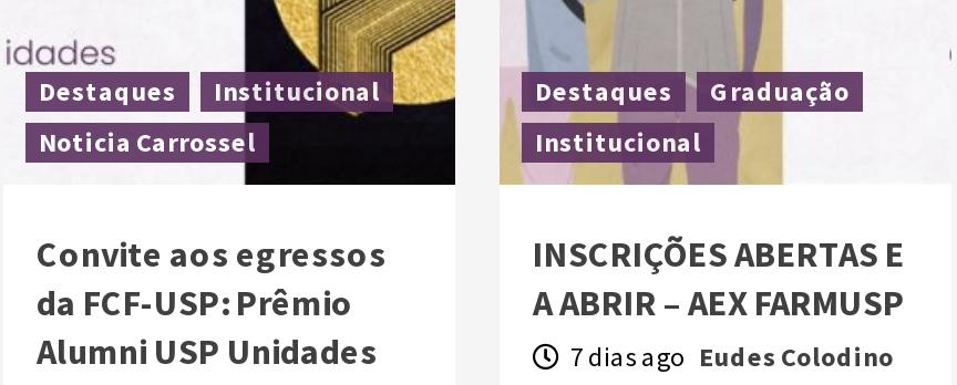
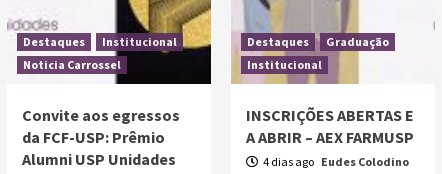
- 7 dias ago Eudes Colodino
+ 4 dias ago Eudes Colodino
